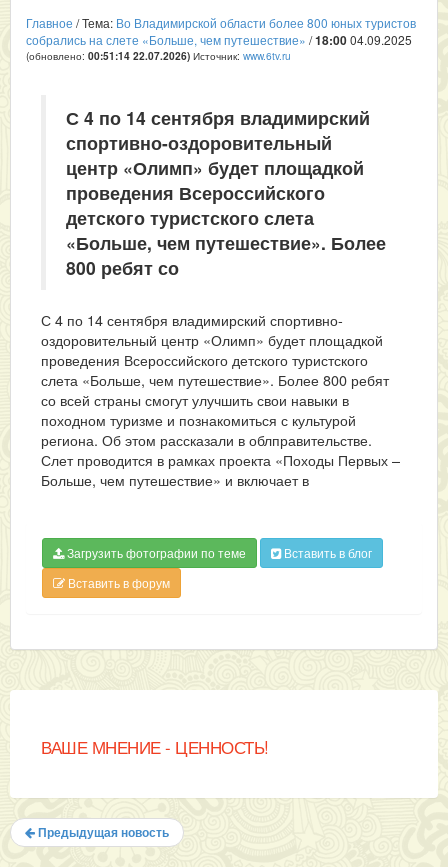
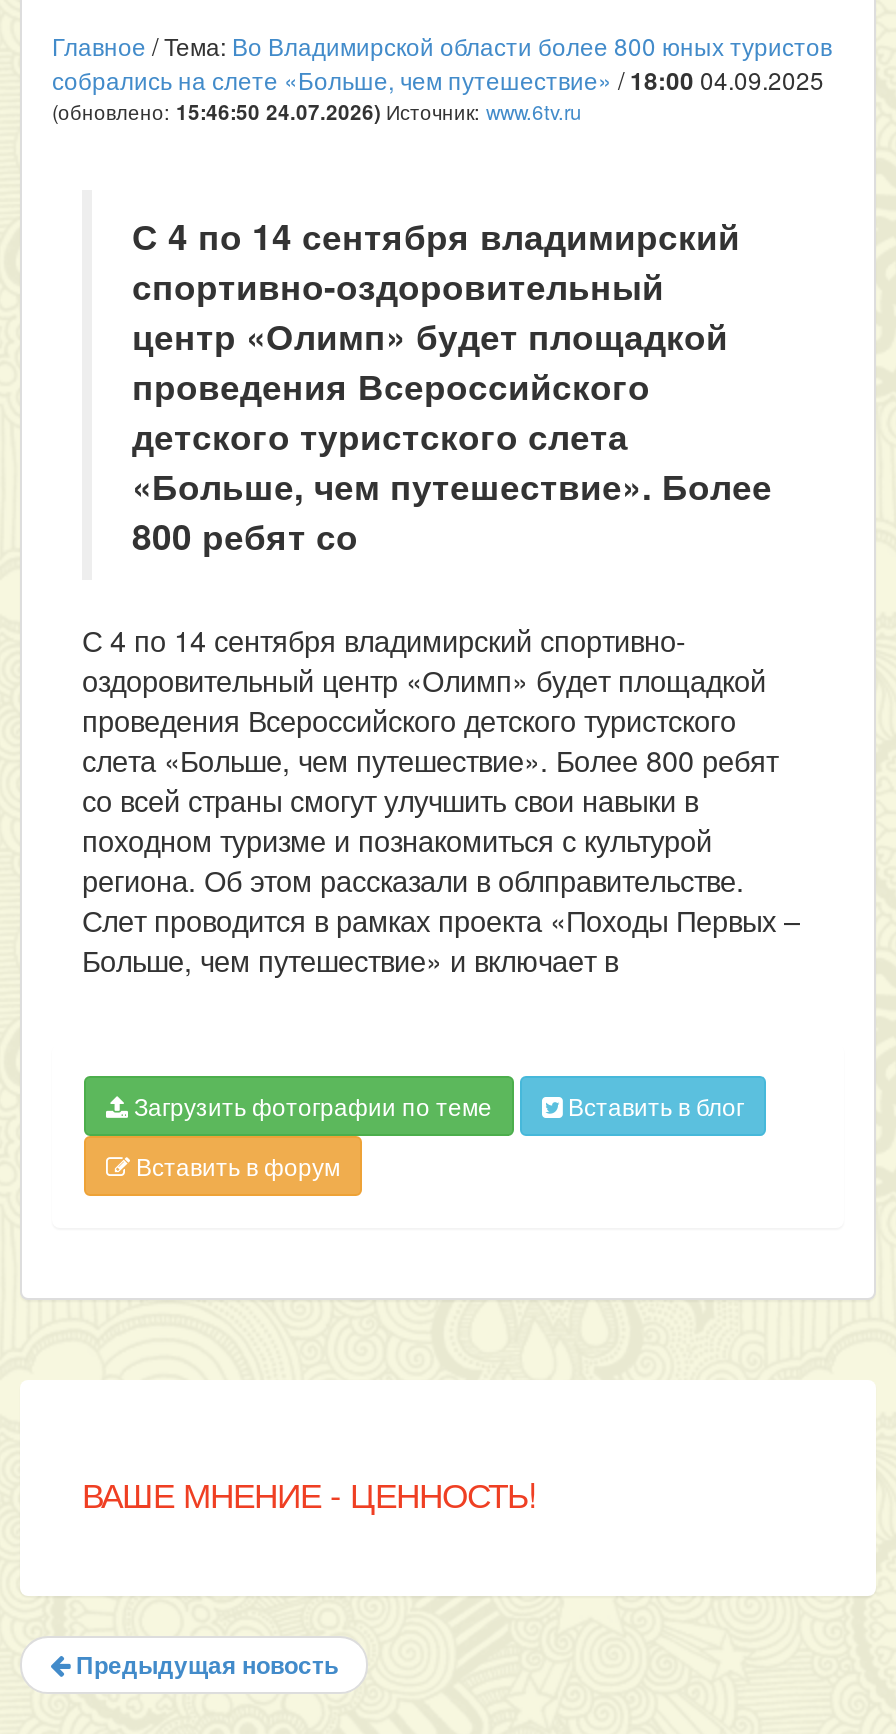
- (обновлено: 00:51:14 22.07.2026) Источник: www.6tv.ru
+ (обновлено: 15:46:50 24.07.2026) Источник: www.6tv.ru
